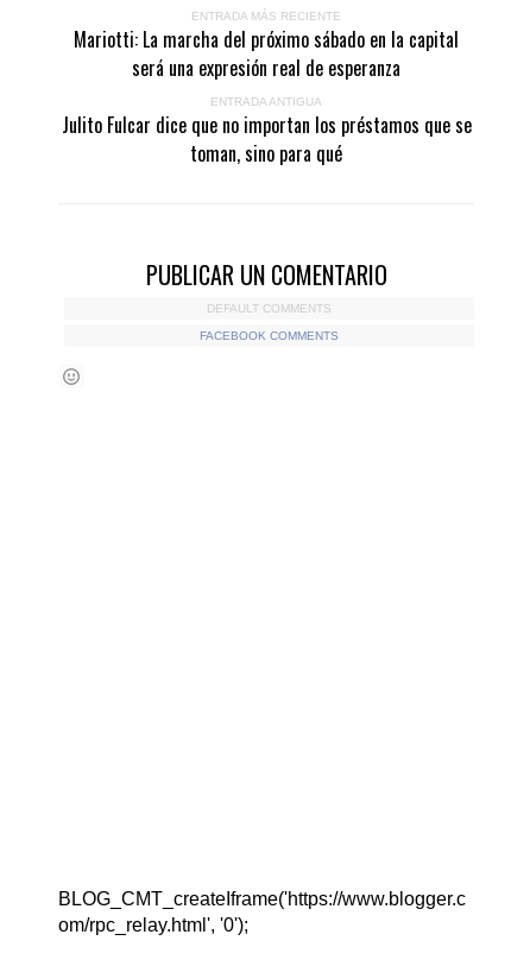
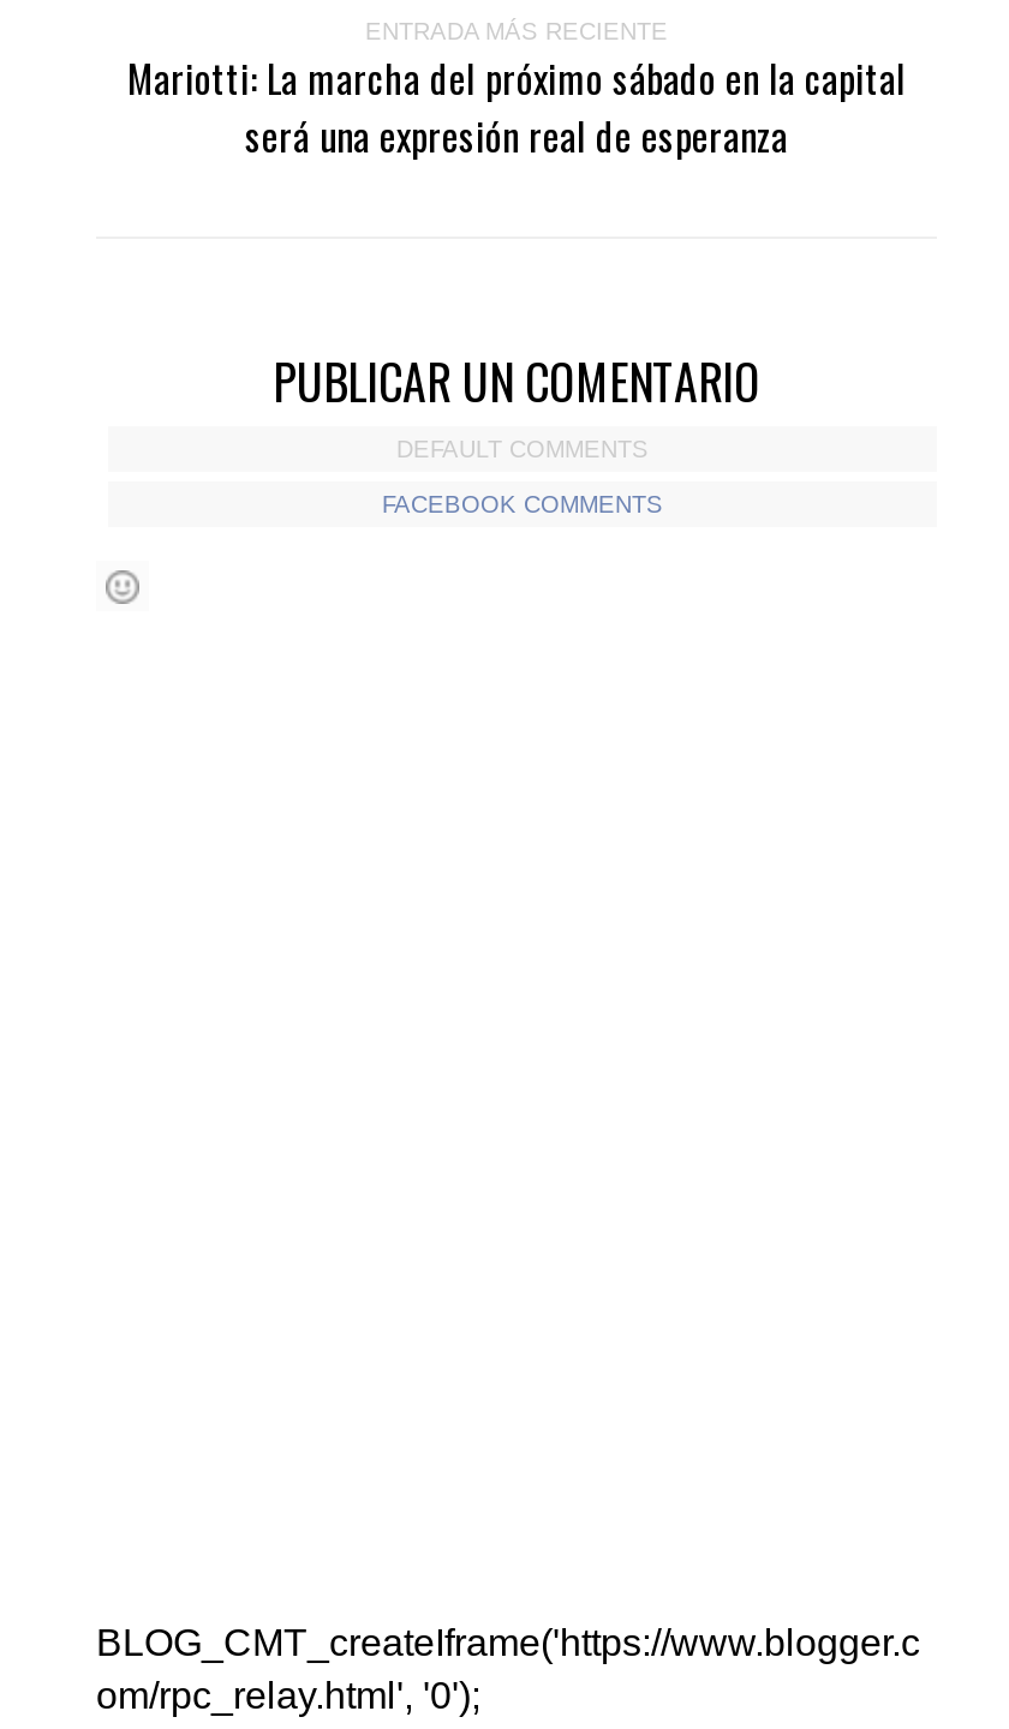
- ENTRADA ANTIGUA
- Julito Fulcar dice que no importan los préstamos que se
- toman, sino para qué
